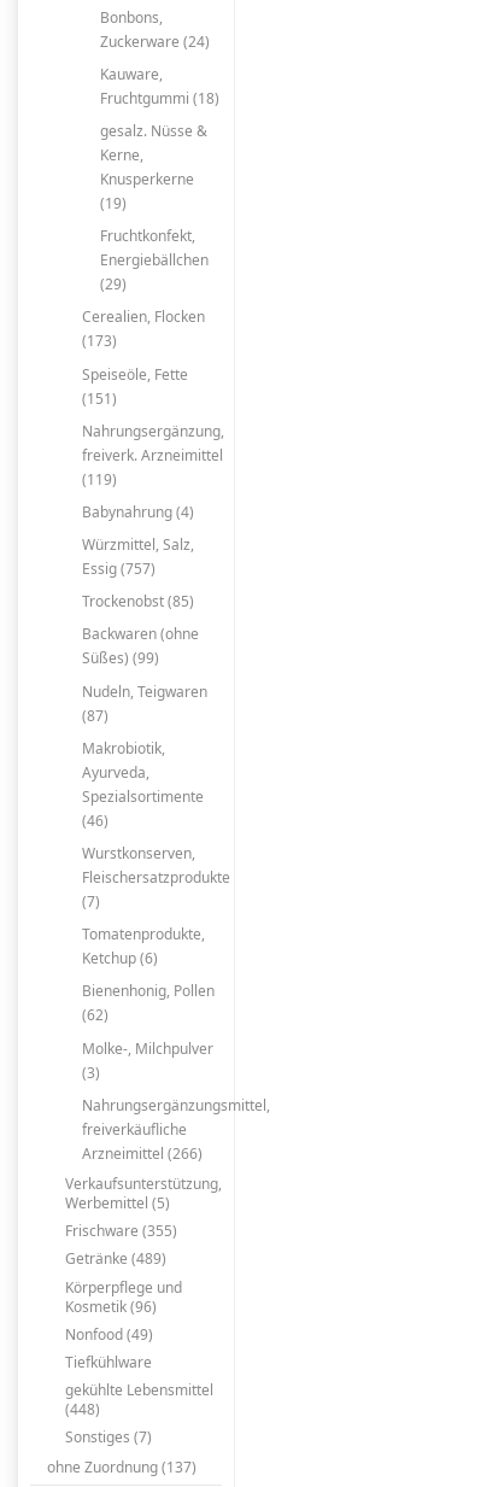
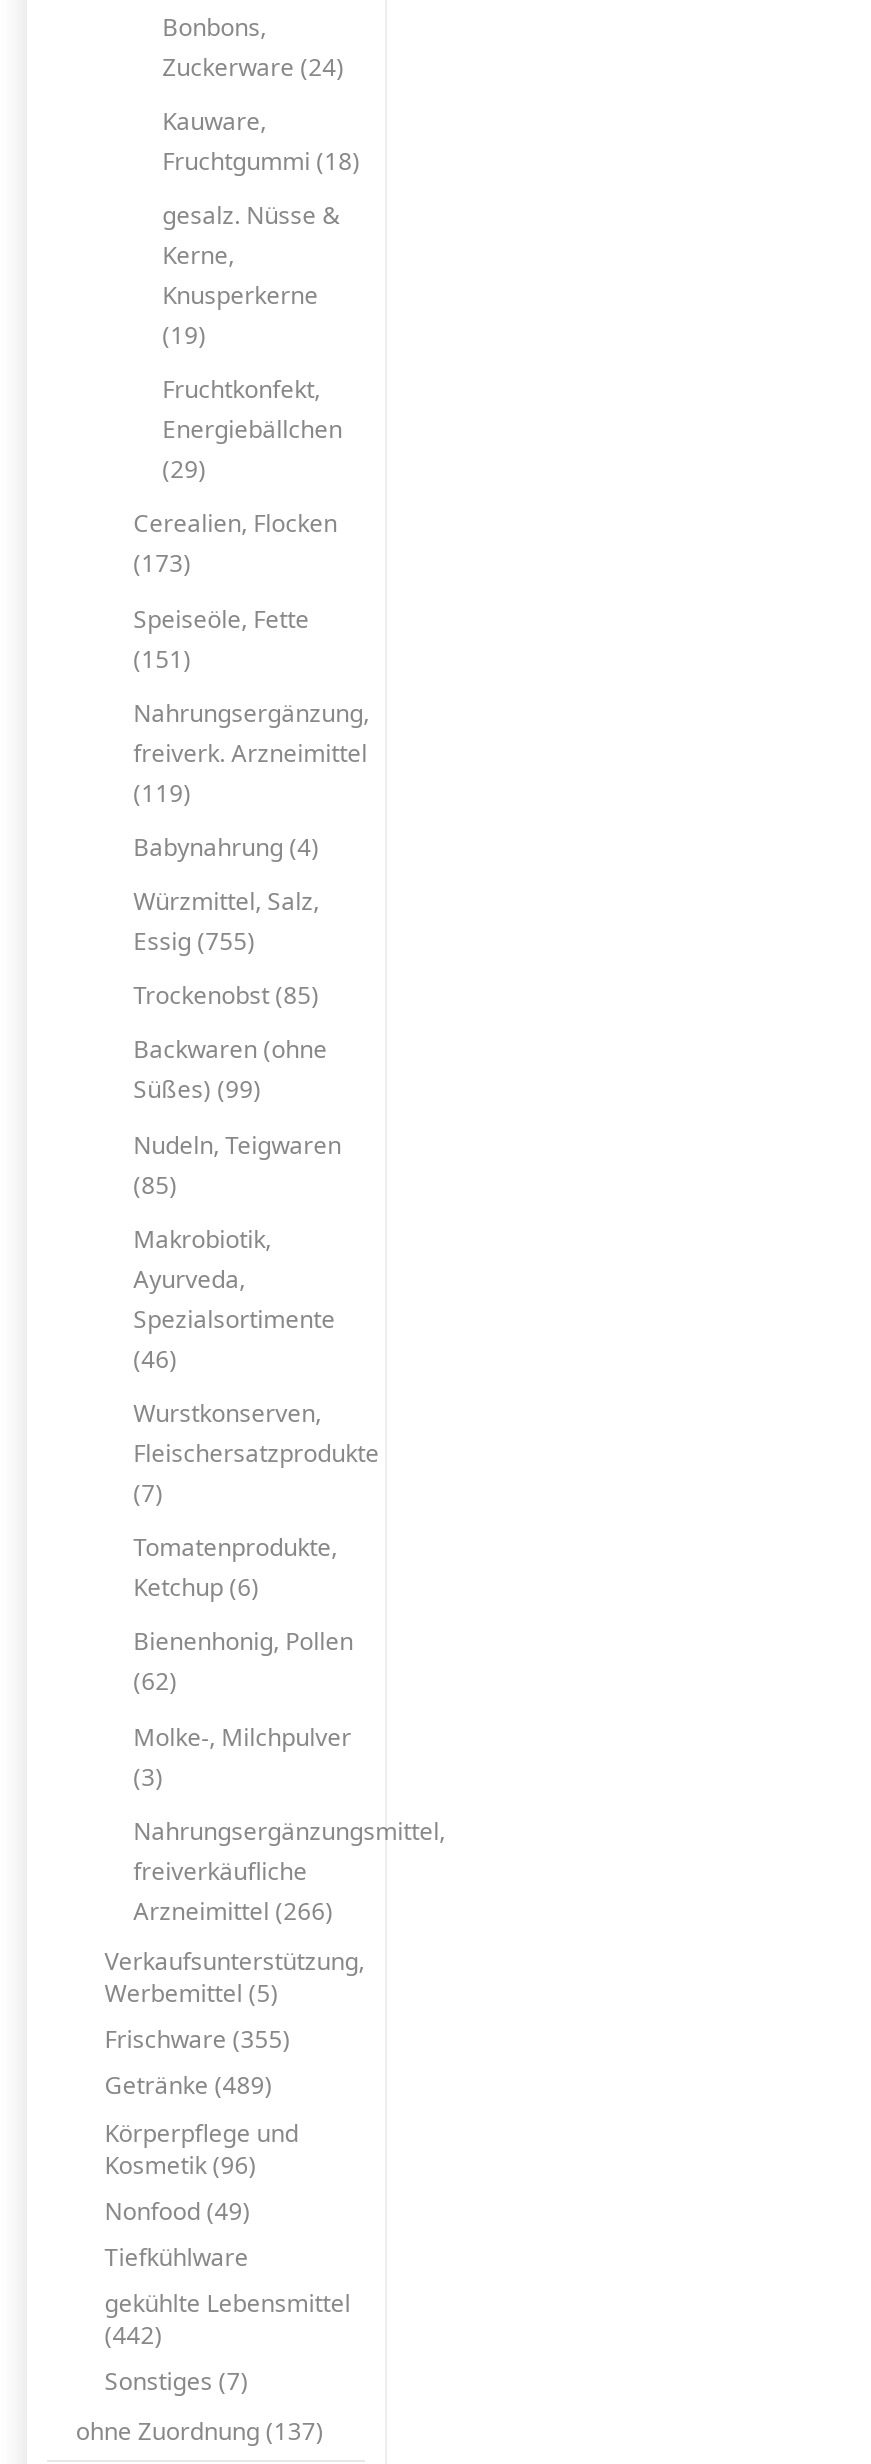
- Essig (757)
+ Essig (755)

- (87)
+ (85)

- (448)
+ (442)
